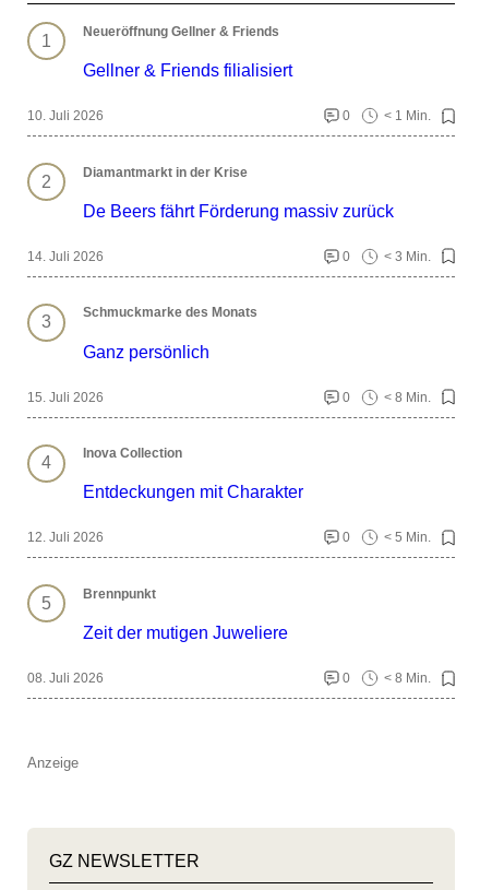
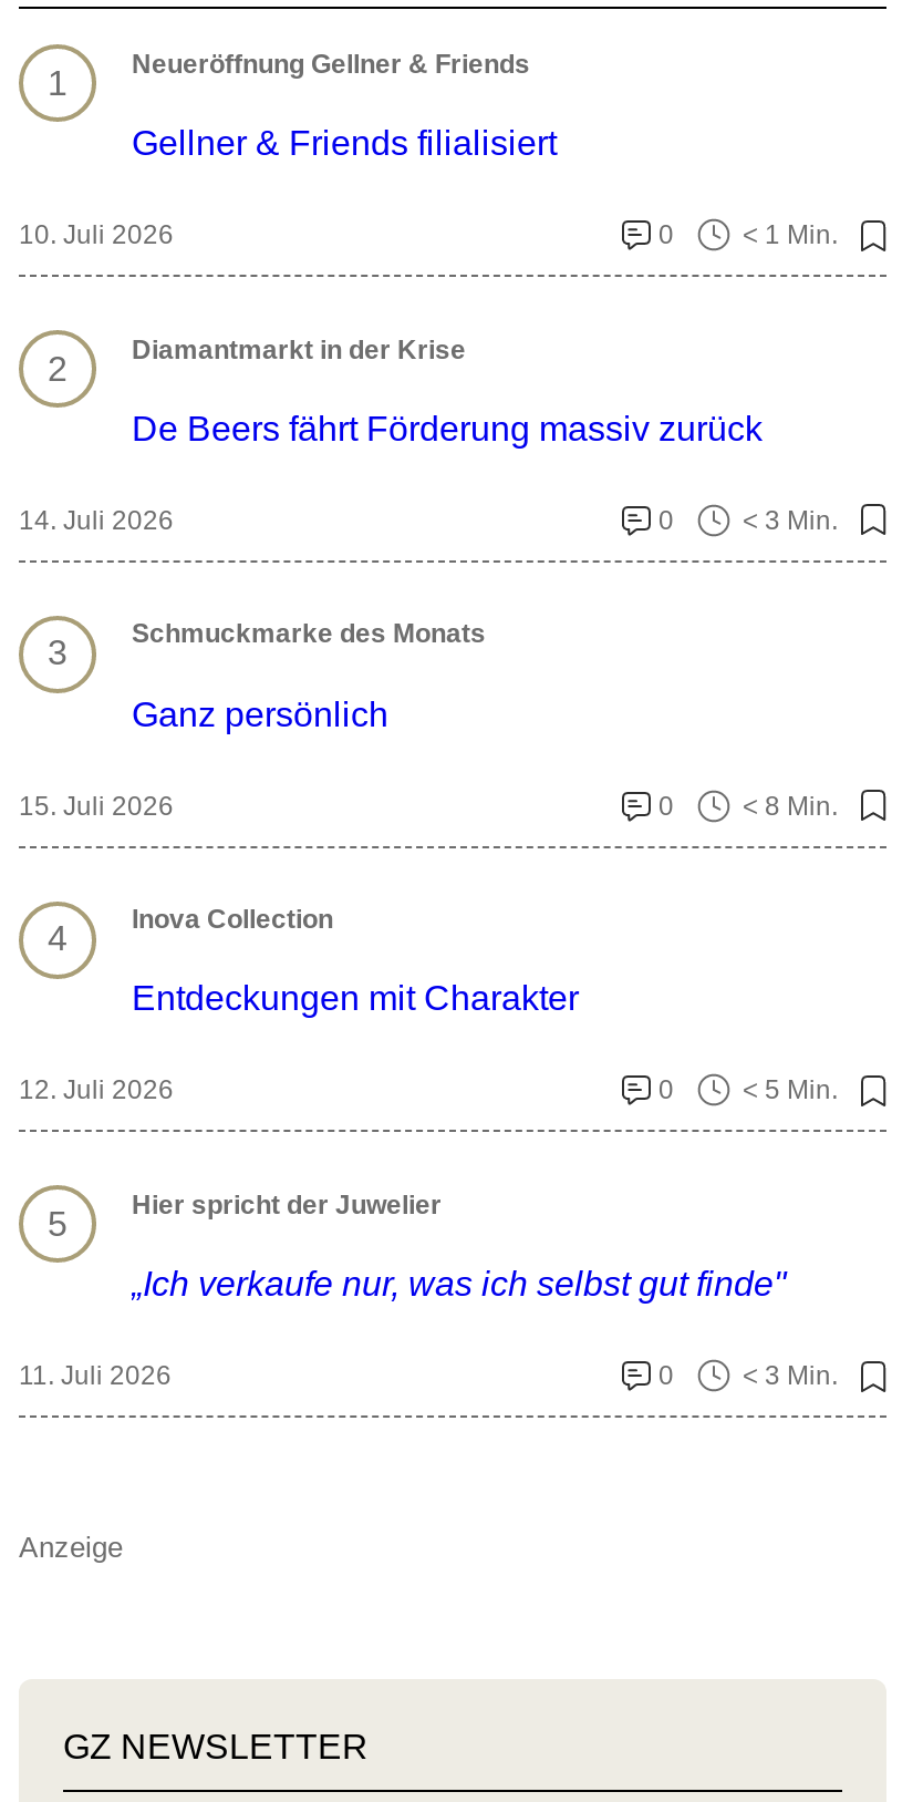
- Brennpunkt
+ Hier spricht der Juwelier

- Zeit der mutigen Juweliere
+ „Ich verkaufe nur, was ich selbst gut finde"

- 08. Juli 2026
+ 11. Juli 2026

- < 8 Min.
+ < 3 Min.
